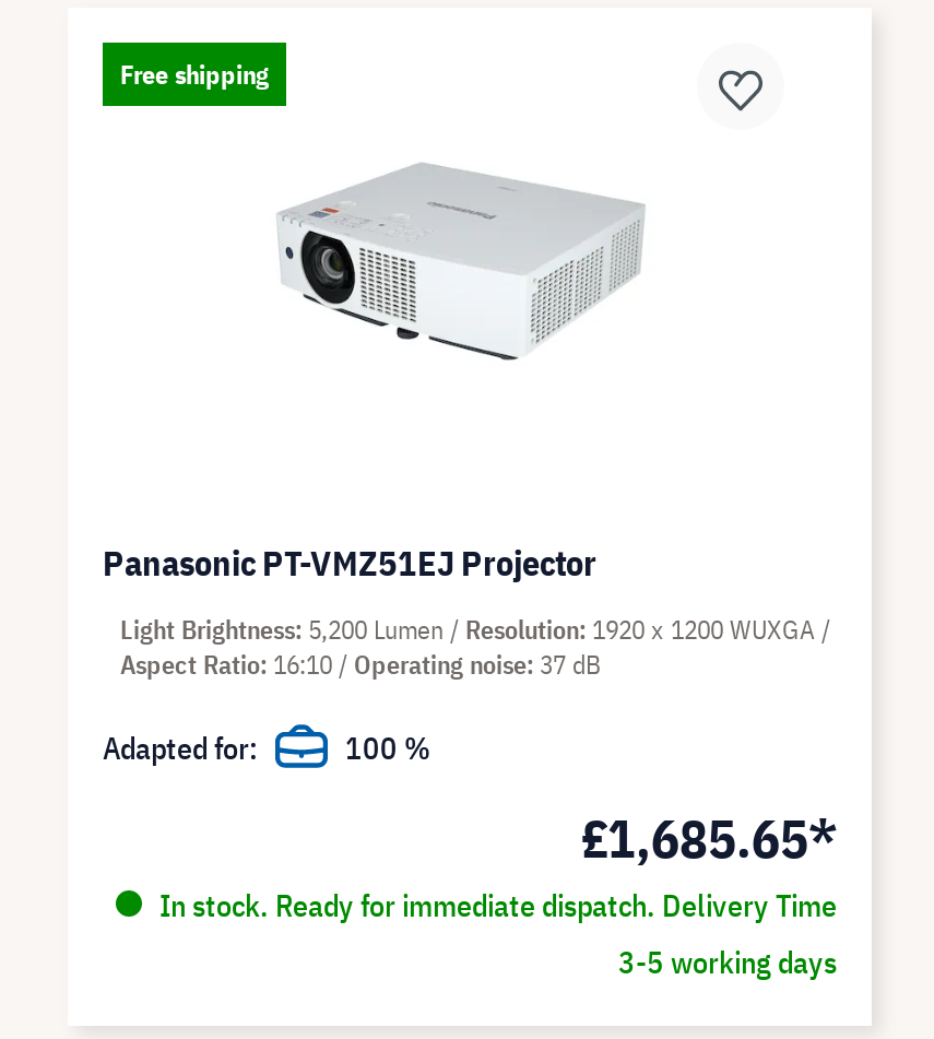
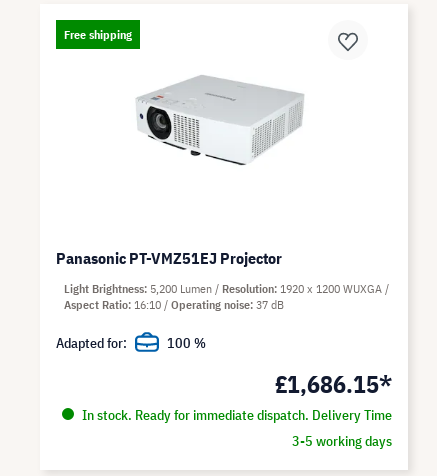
- £1,685.65*
+ £1,686.15*
